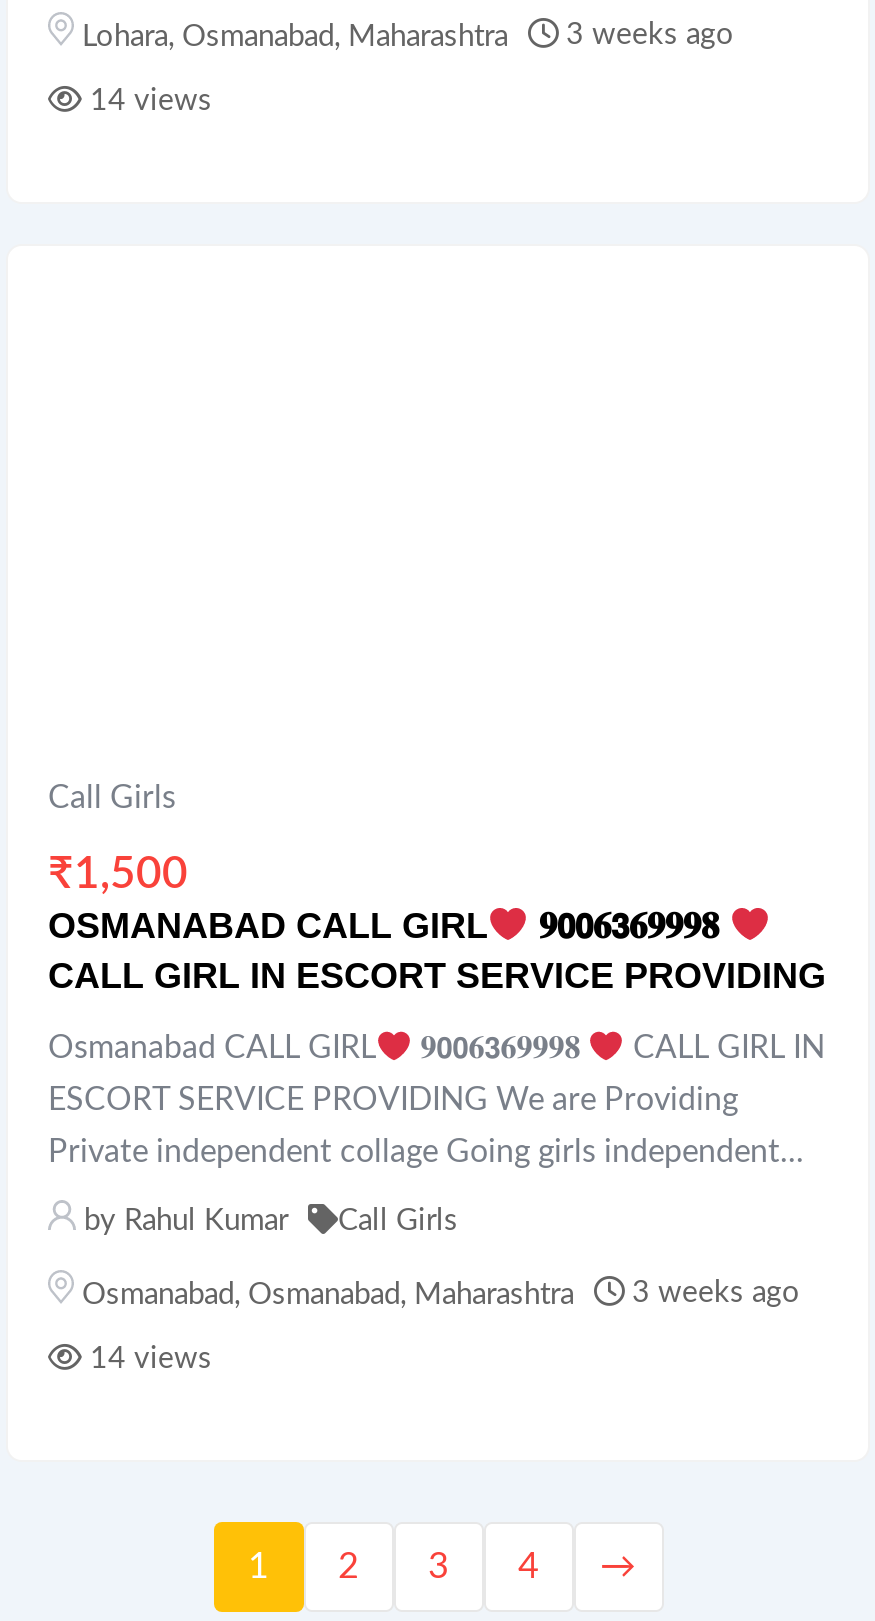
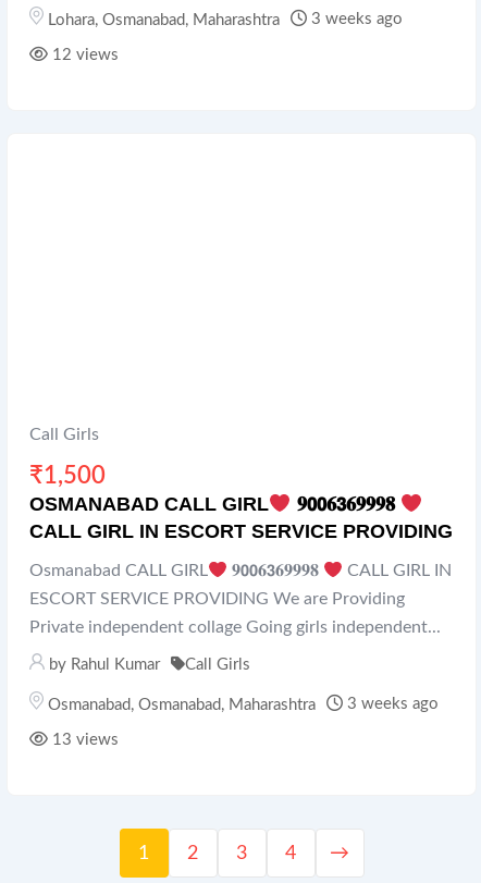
- 14 views
+ 12 views

- 14 views
+ 13 views
